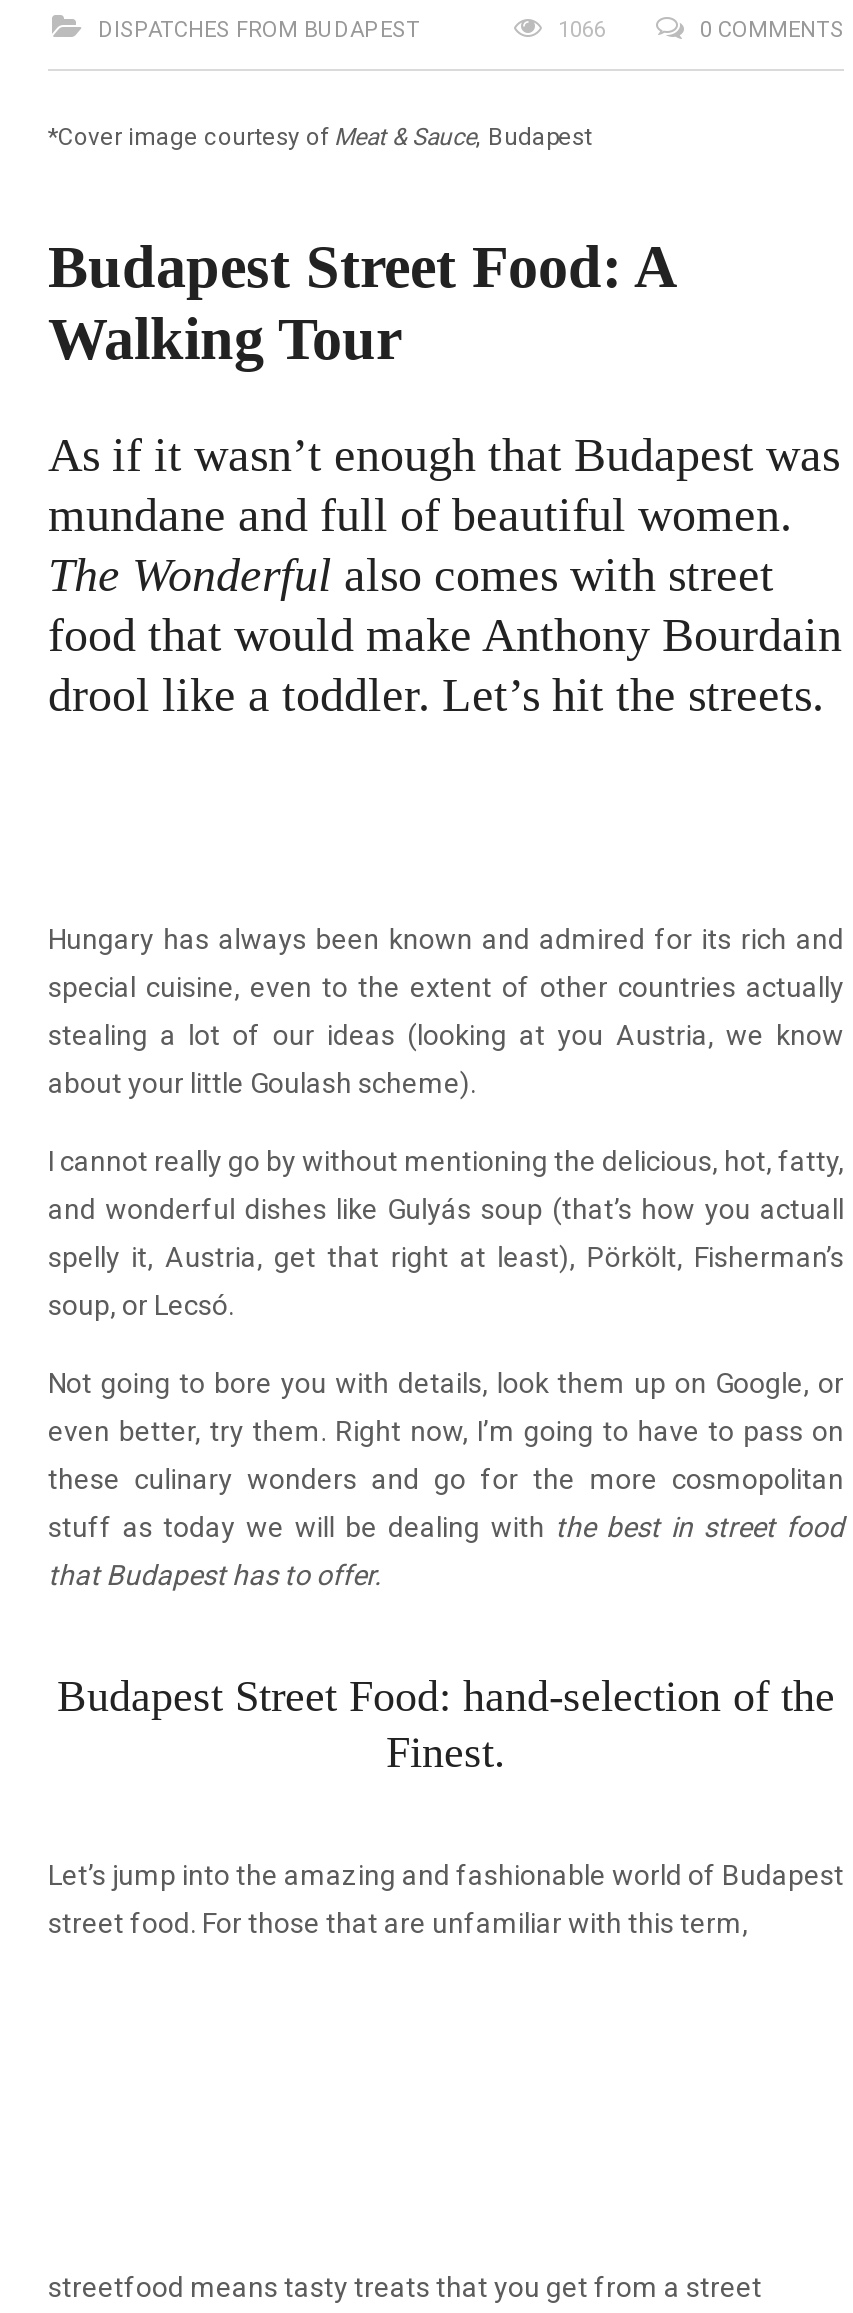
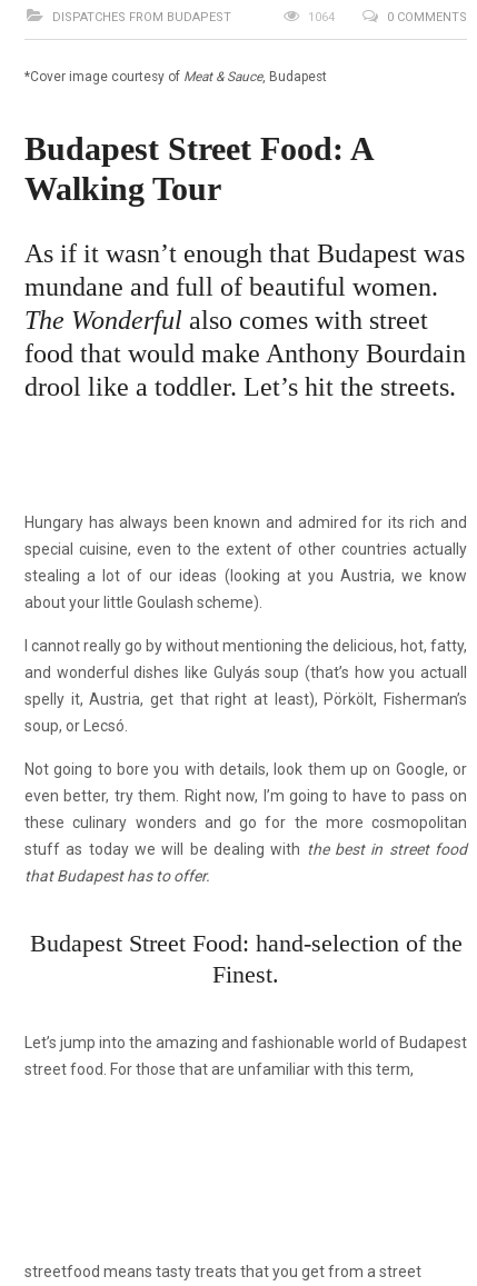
- 1066
+ 1064
